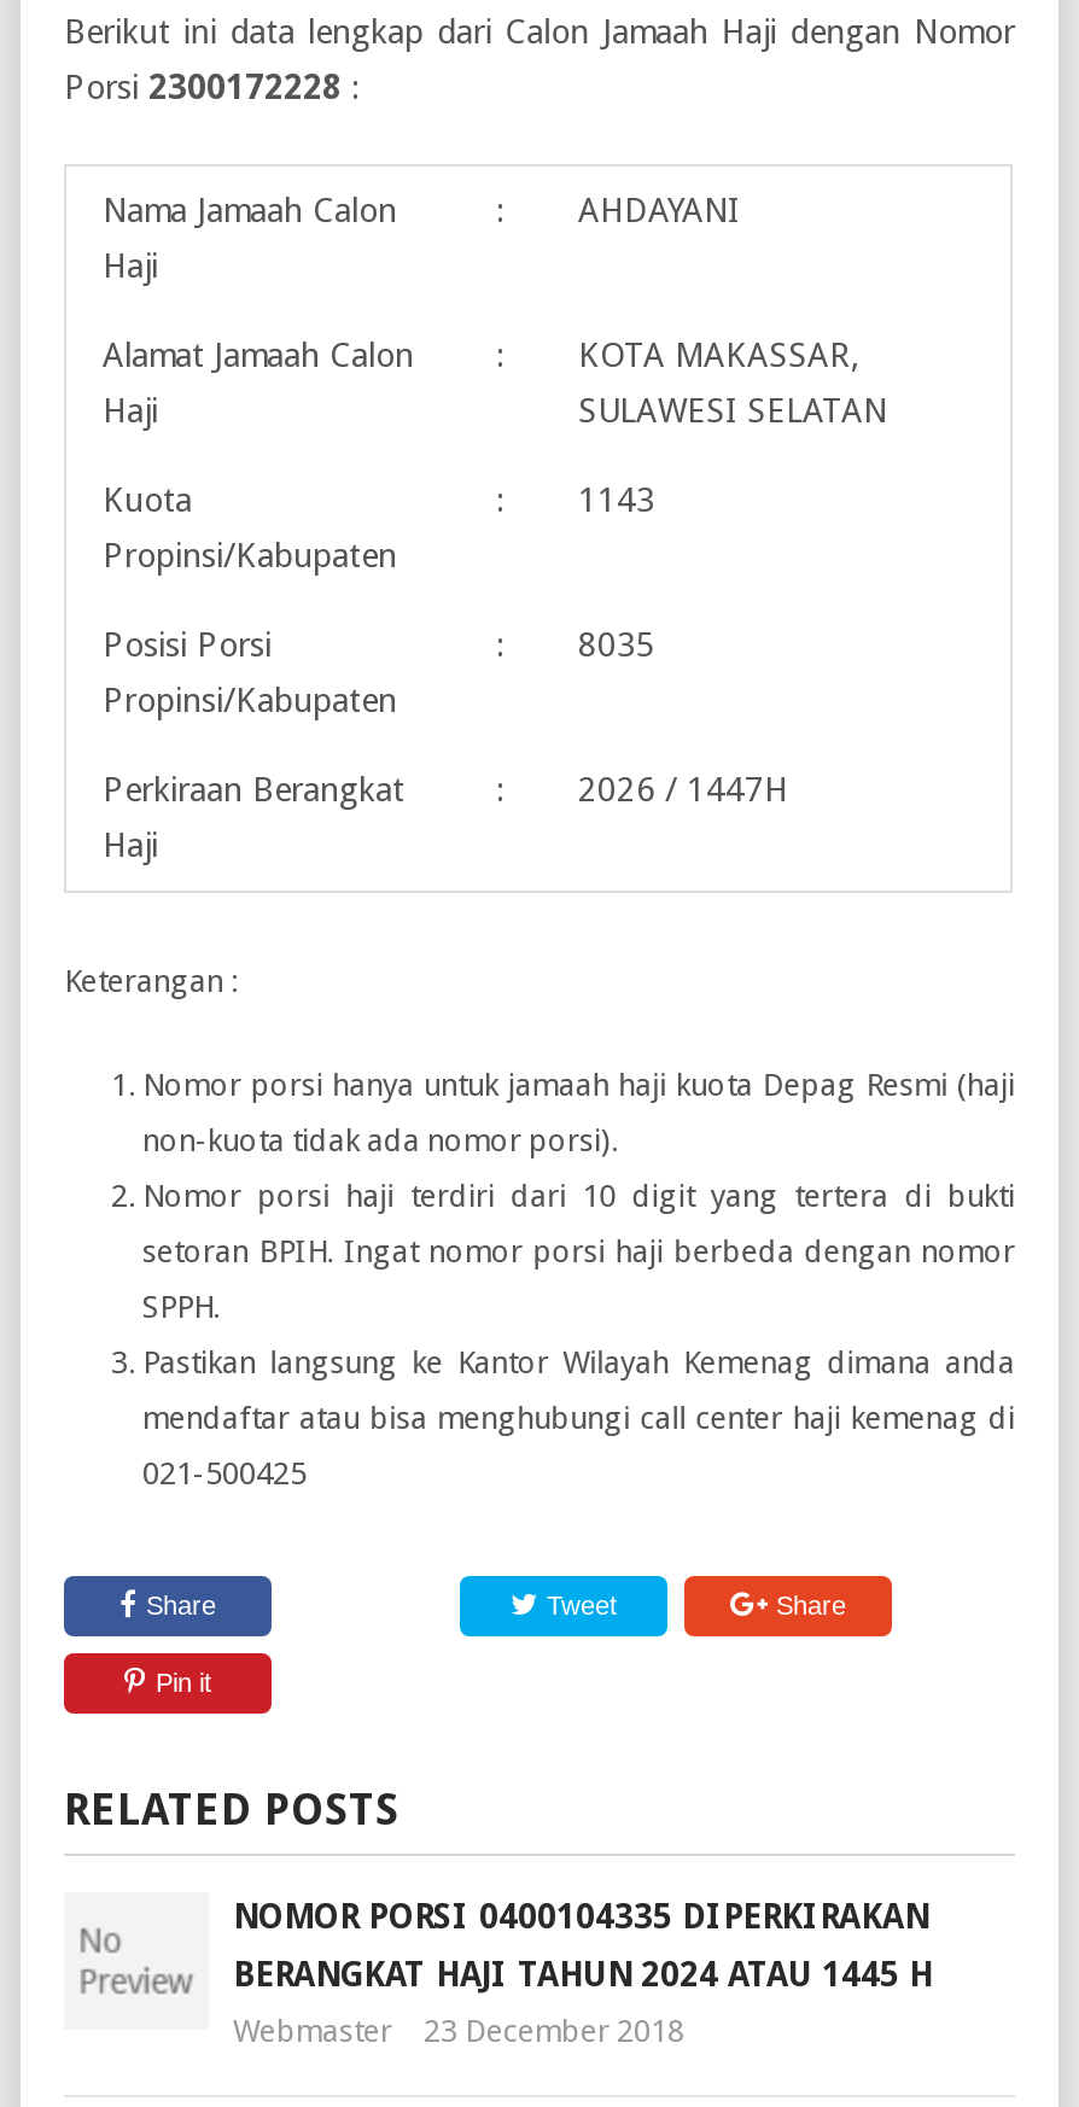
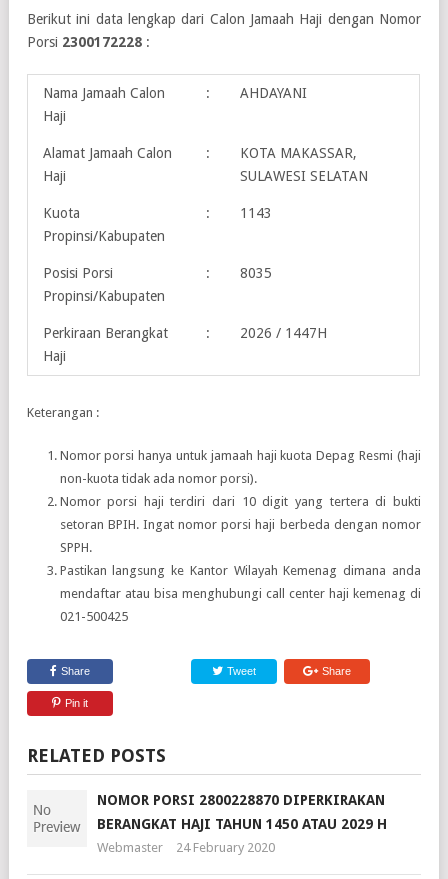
- NOMOR PORSI 0400104335 DIPERKIRAKAN
+ NOMOR PORSI 2800228870 DIPERKIRAKAN

- BERANGKAT HAJI TAHUN 2024 ATAU 1445 H
+ BERANGKAT HAJI TAHUN 1450 ATAU 2029 H

- Webmaster 23 December 2018
+ Webmaster 24 February 2020
